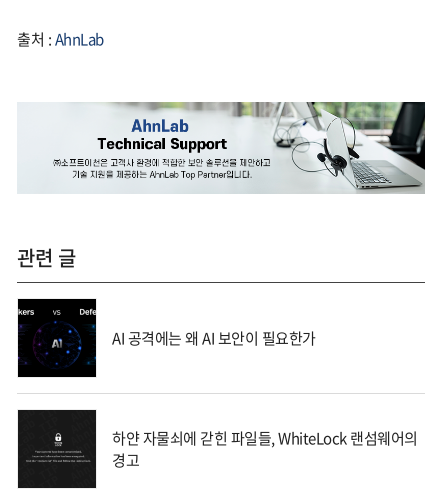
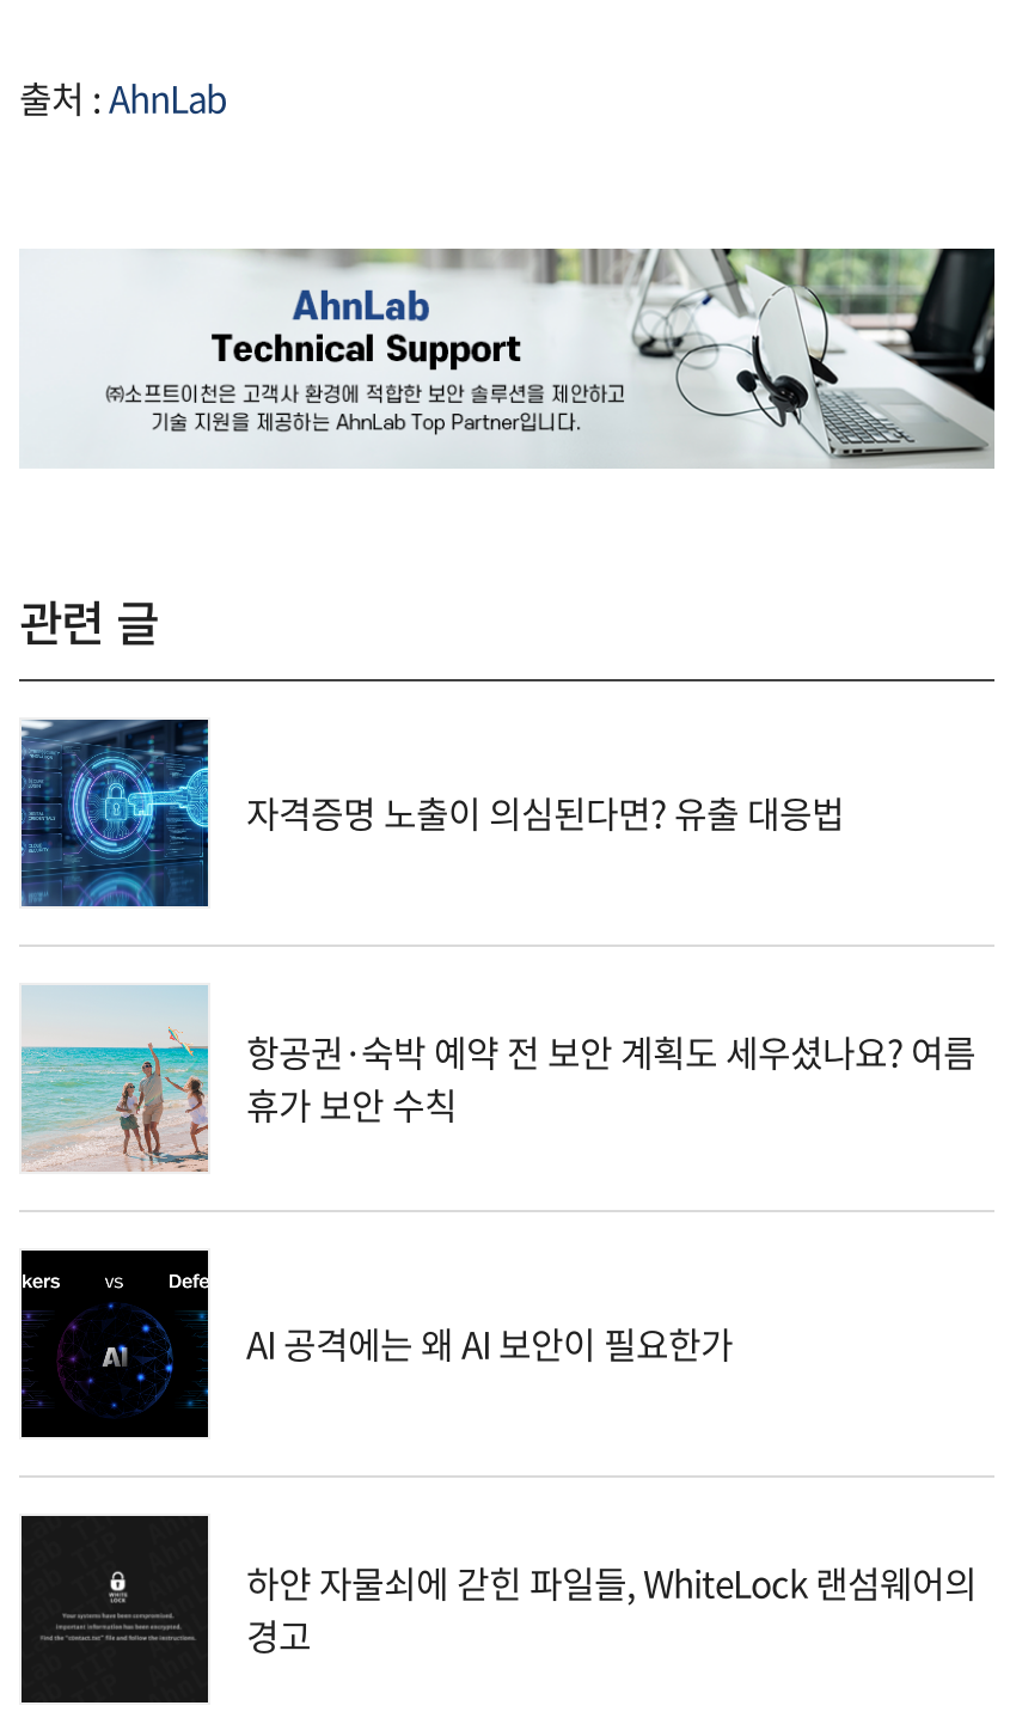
+ [image]
+ 자격증명 노출이 의심된다면? 유출 대응법

+ [image]
+ 항공권·숙박 예약 전 보안 계획도 세우셨나요? 여름
+ 휴가 보안 수칙
